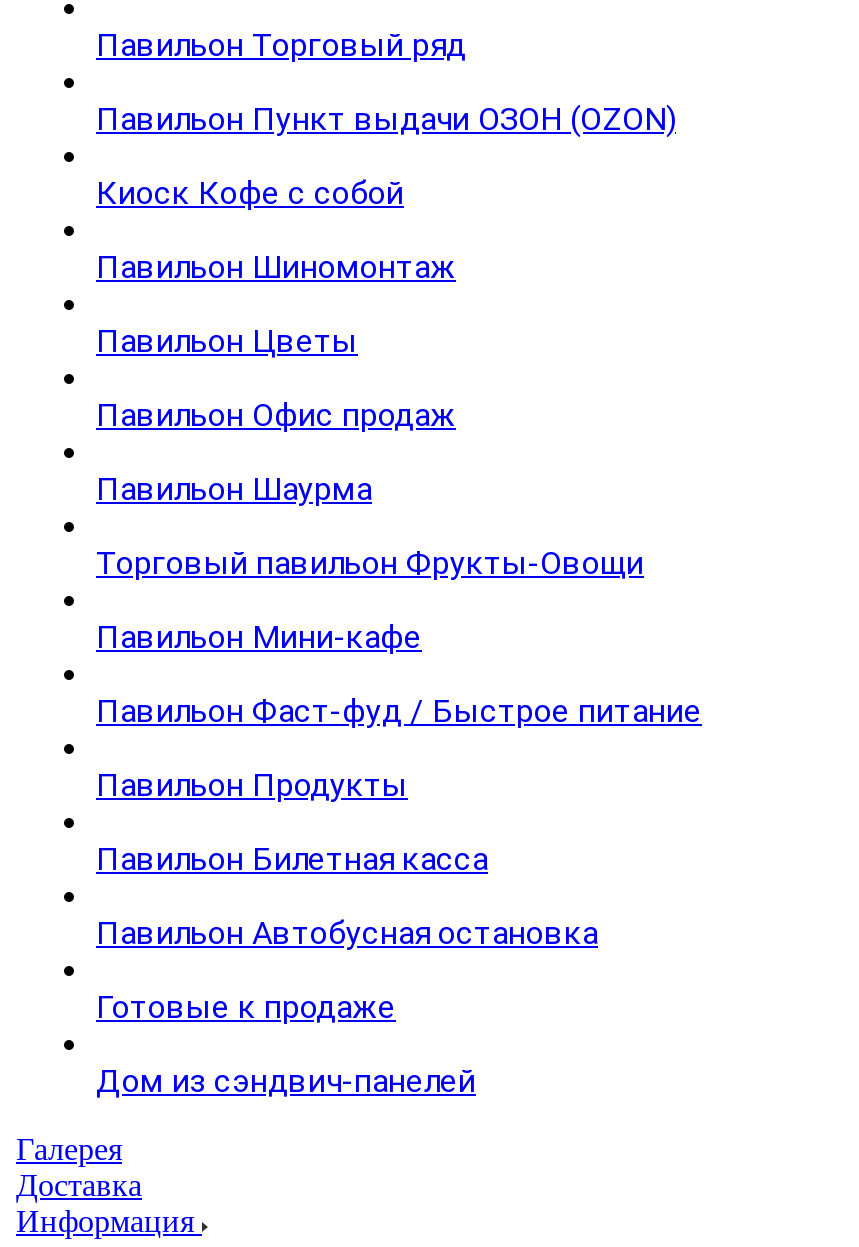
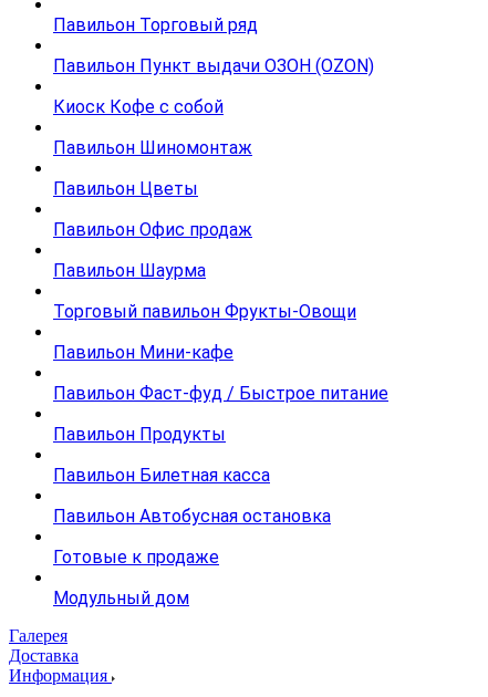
- Дом из сэндвич-панелей
+ Модульный дом
